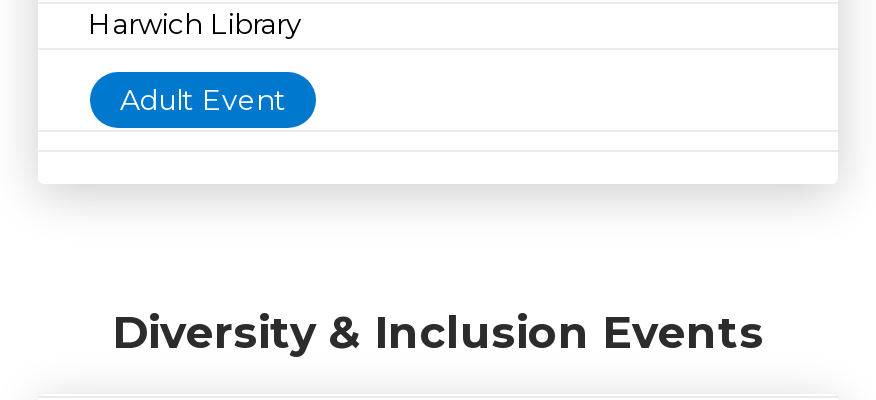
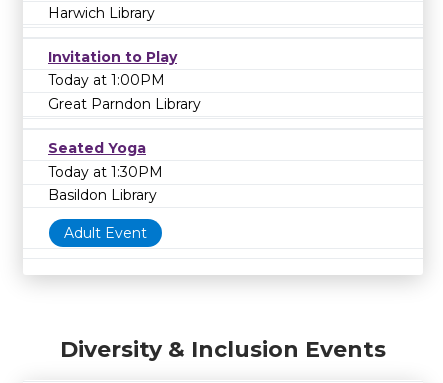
+ Invitation to Play
+ Today at 1:00PM
+ Great Parndon Library
+ Seated Yoga
+ Today at 1:30PM
+ Basildon Library
